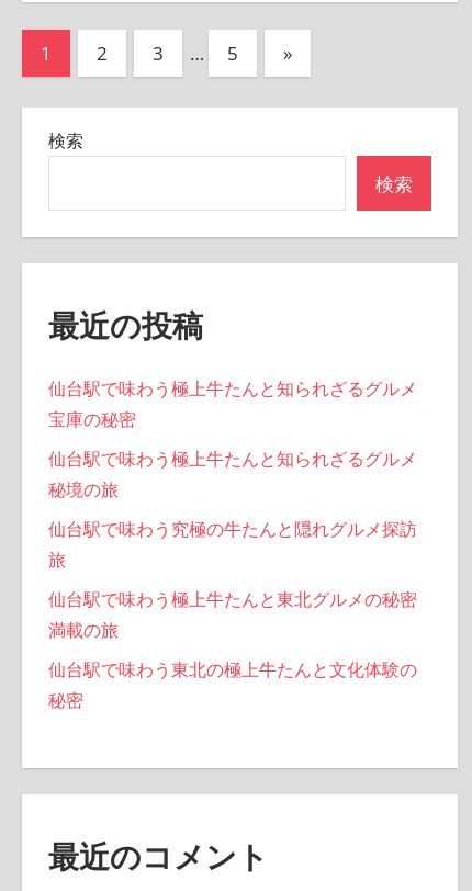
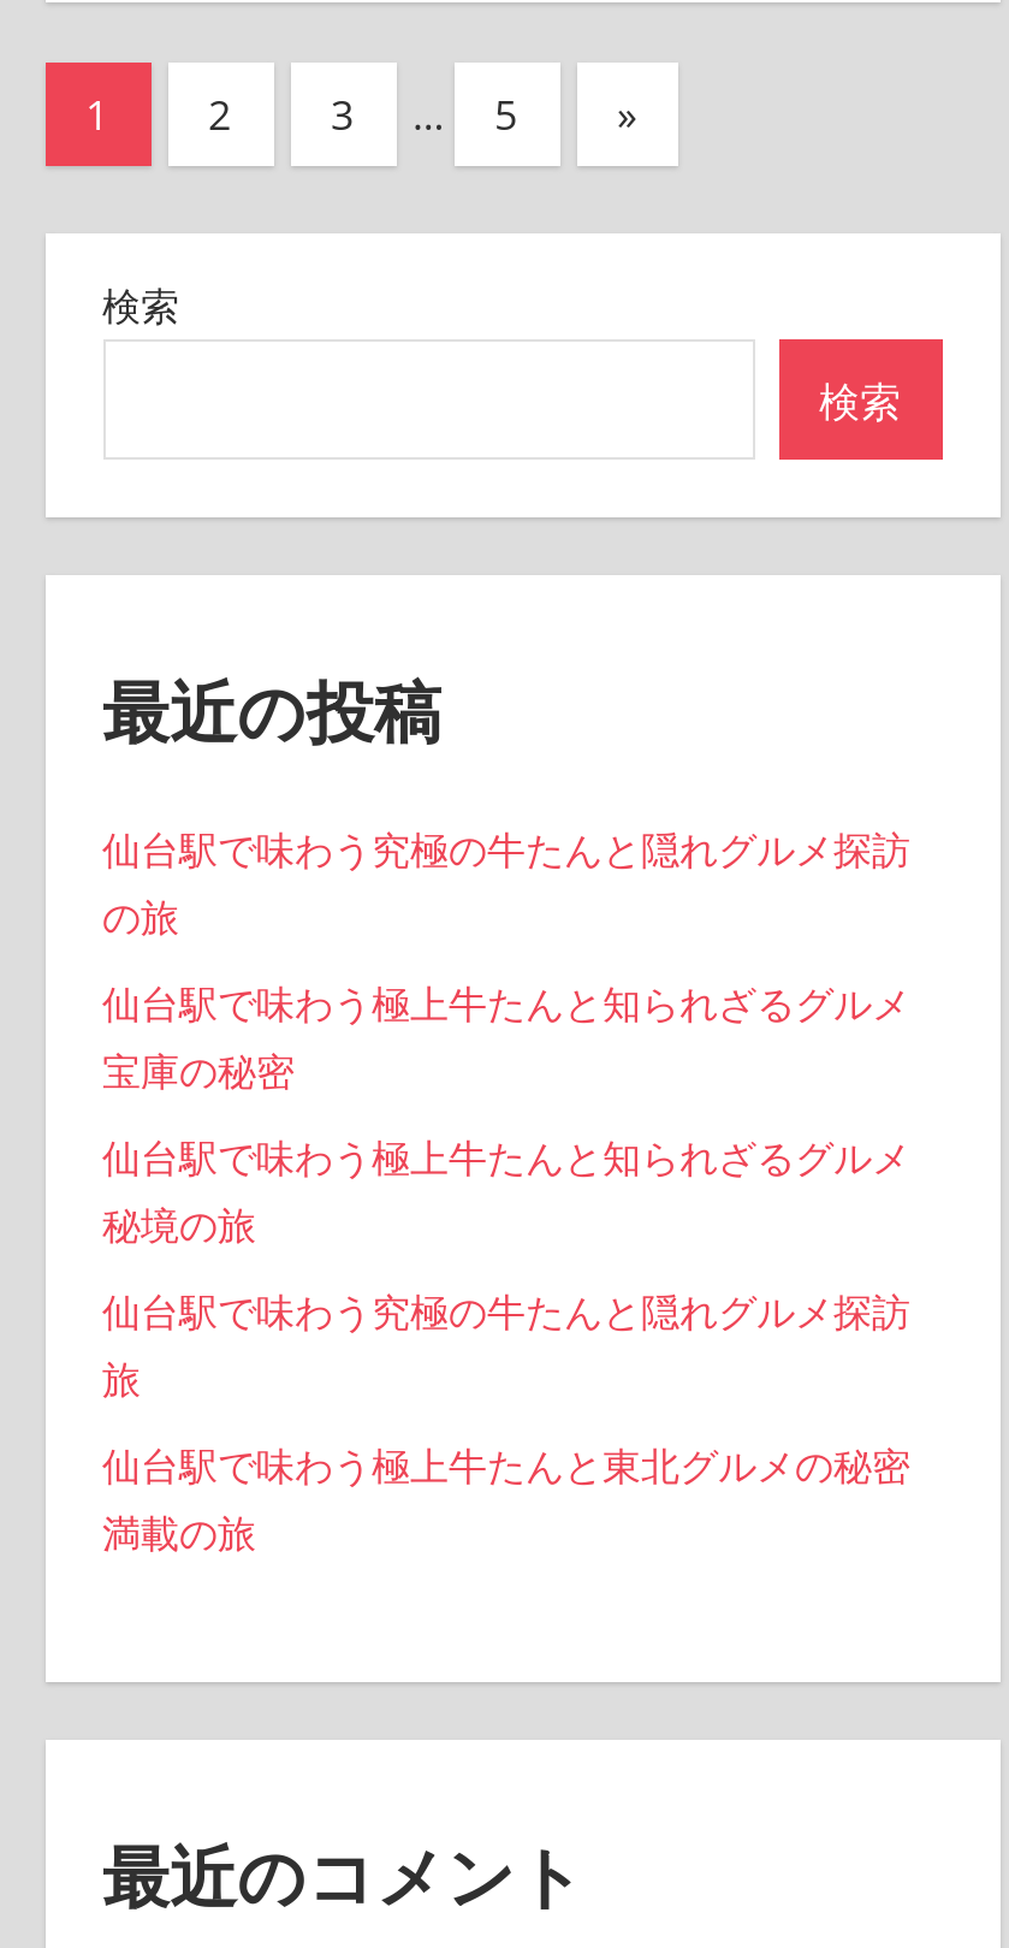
+ 仙台駅で味わう究極の牛たんと隠れグルメ探訪
+ の旅

moved down: 仙台駅で味わう極上牛たんと知られざるグルメ | 宝庫の秘密 | 仙台駅で味わう極上牛たんと知られざるグルメ | 秘境の旅 | 仙台駅で味わう究極の牛たんと隠れグルメ探訪 | 旅 | 仙台駅で味わう極上牛たんと東北グルメの秘密 | 満載の旅

- 仙台駅で味わう東北の極上牛たんと文化体験の
- 秘密
